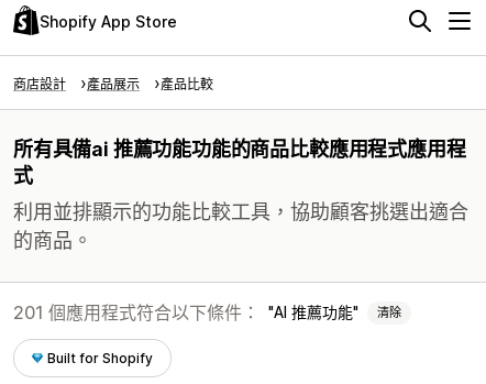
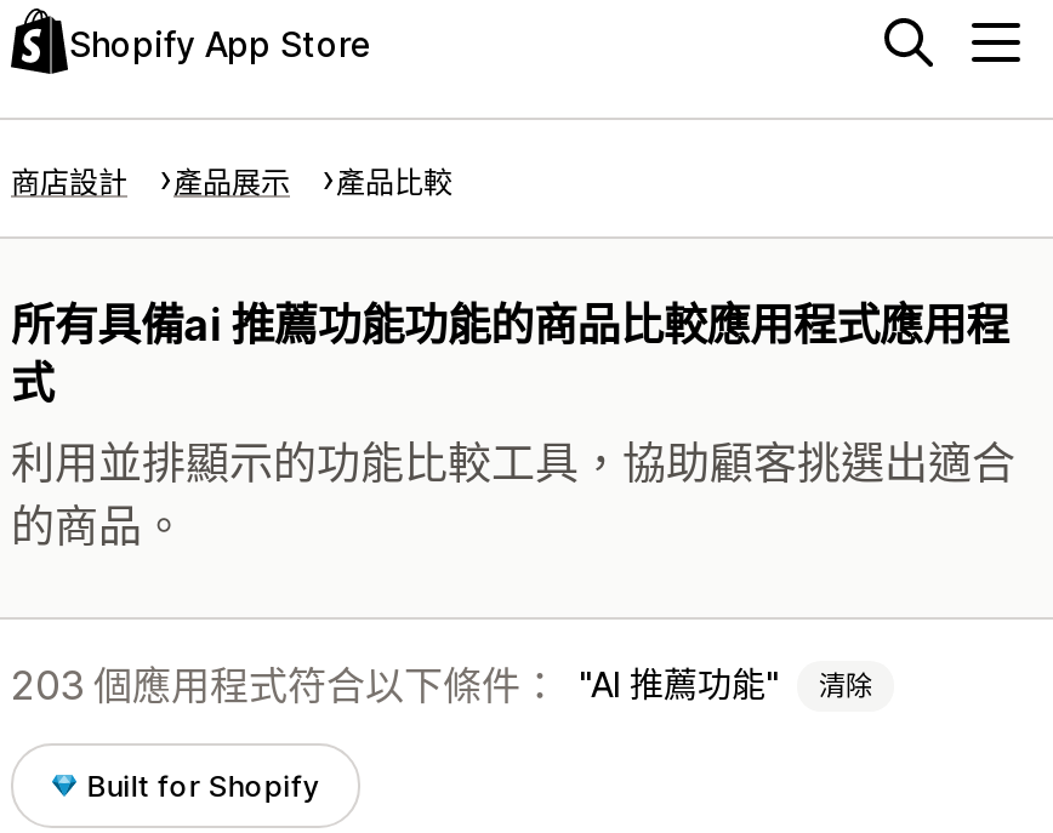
- 201 個應用程式符合以下條件：
+ 203 個應用程式符合以下條件：
